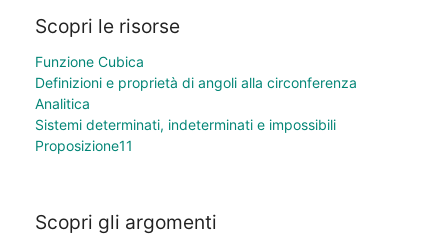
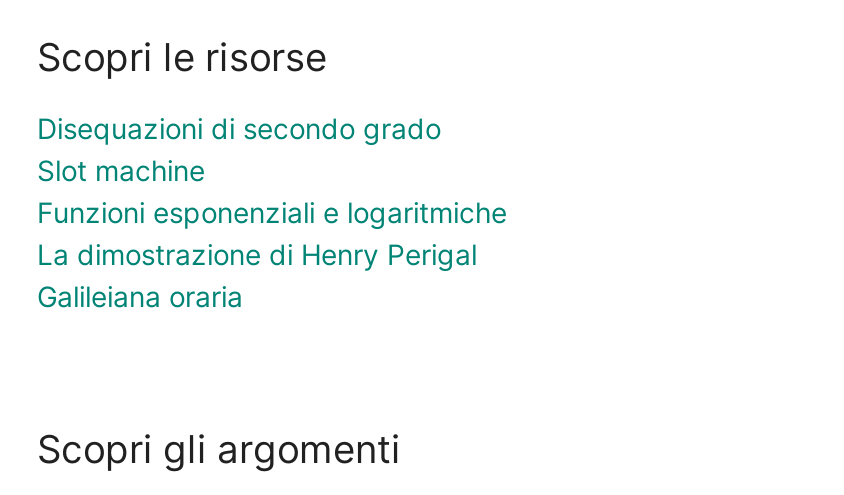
- Funzione Cubica
- Definizioni e proprietà di angoli alla circonferenza
- Analitica
- Sistemi determinati, indeterminati e impossibili
- Proposizione11
+ Disequazioni di secondo grado
+ Slot machine
+ Funzioni esponenziali e logaritmiche
+ La dimostrazione di Henry Perigal
+ Galileiana oraria
